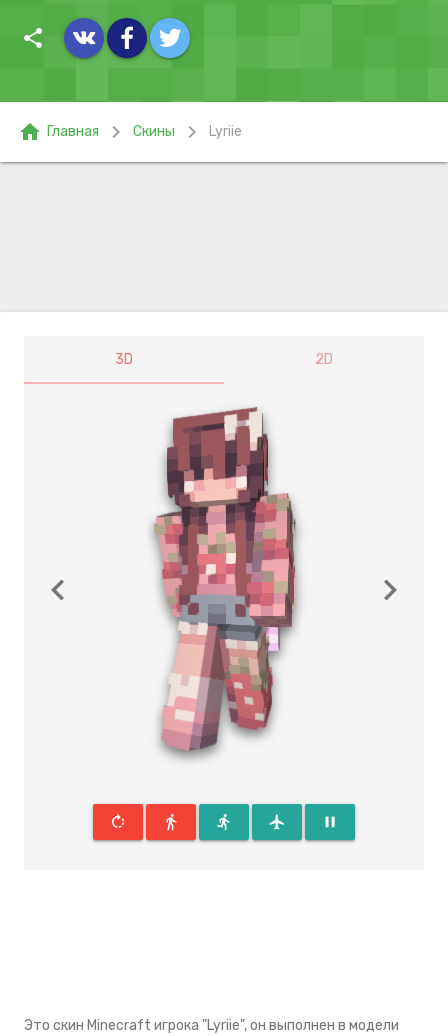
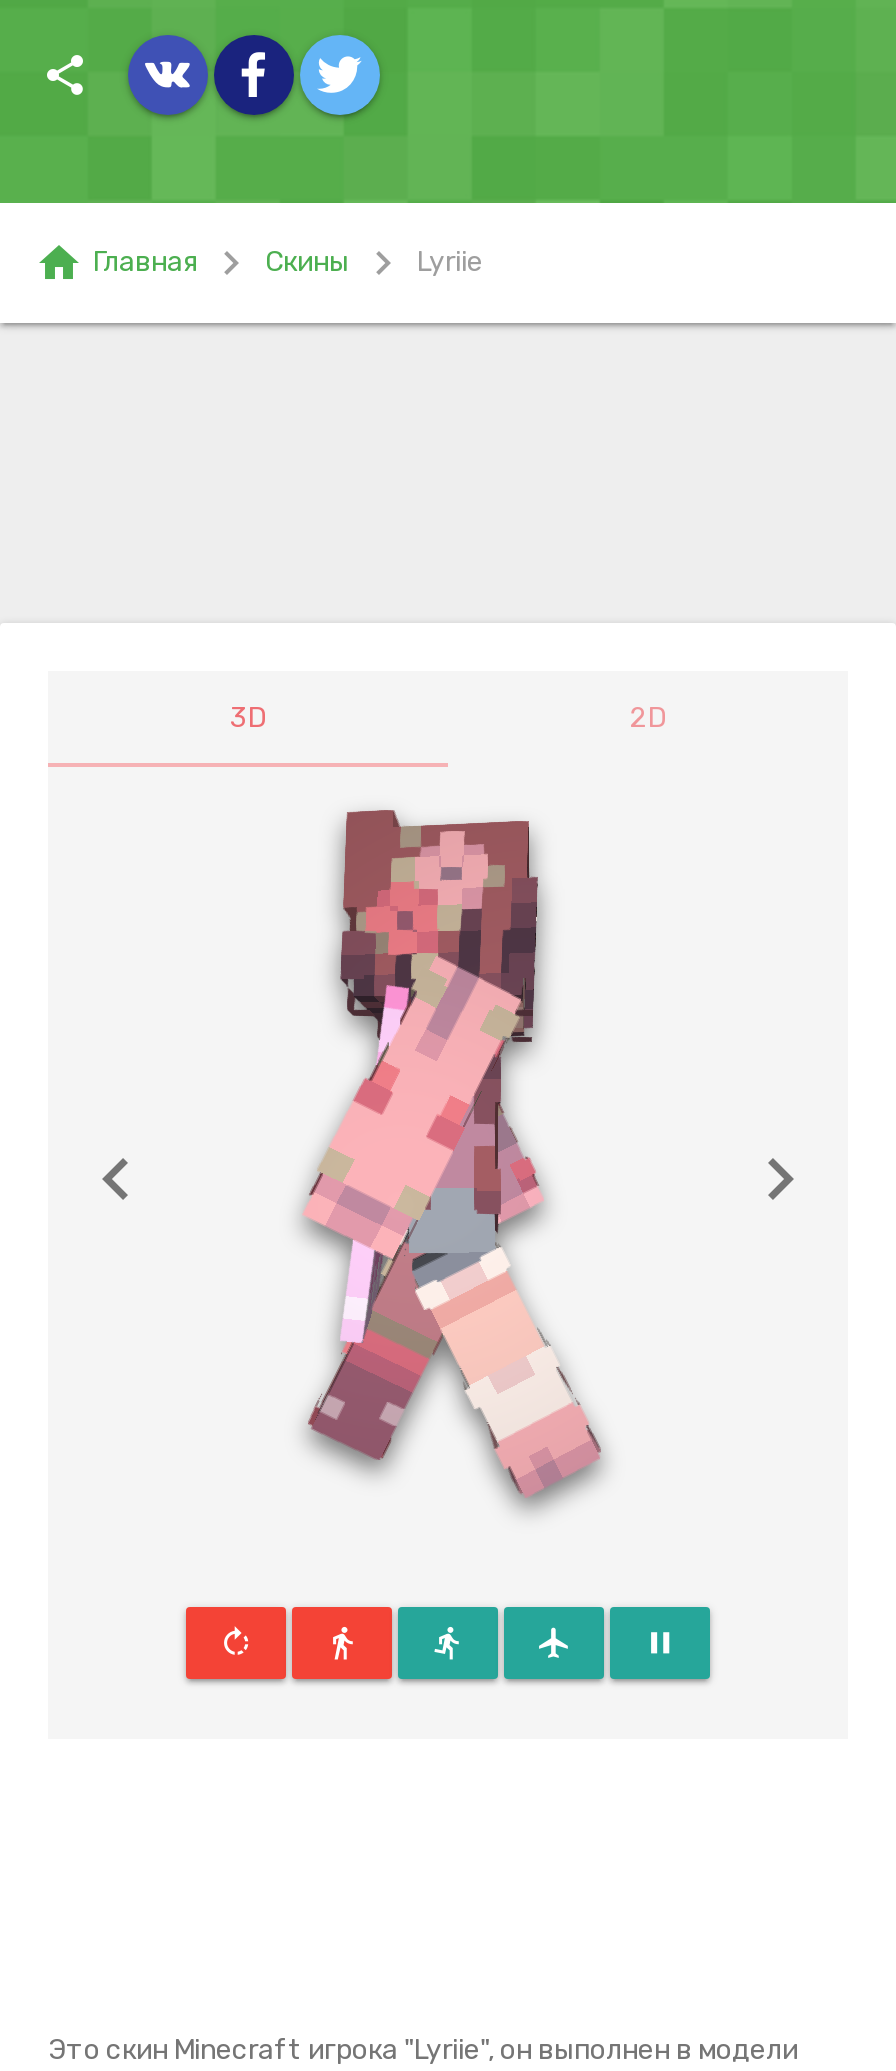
- [image]
+ [image]
